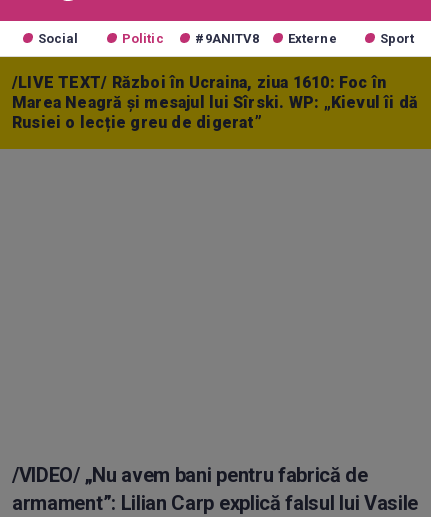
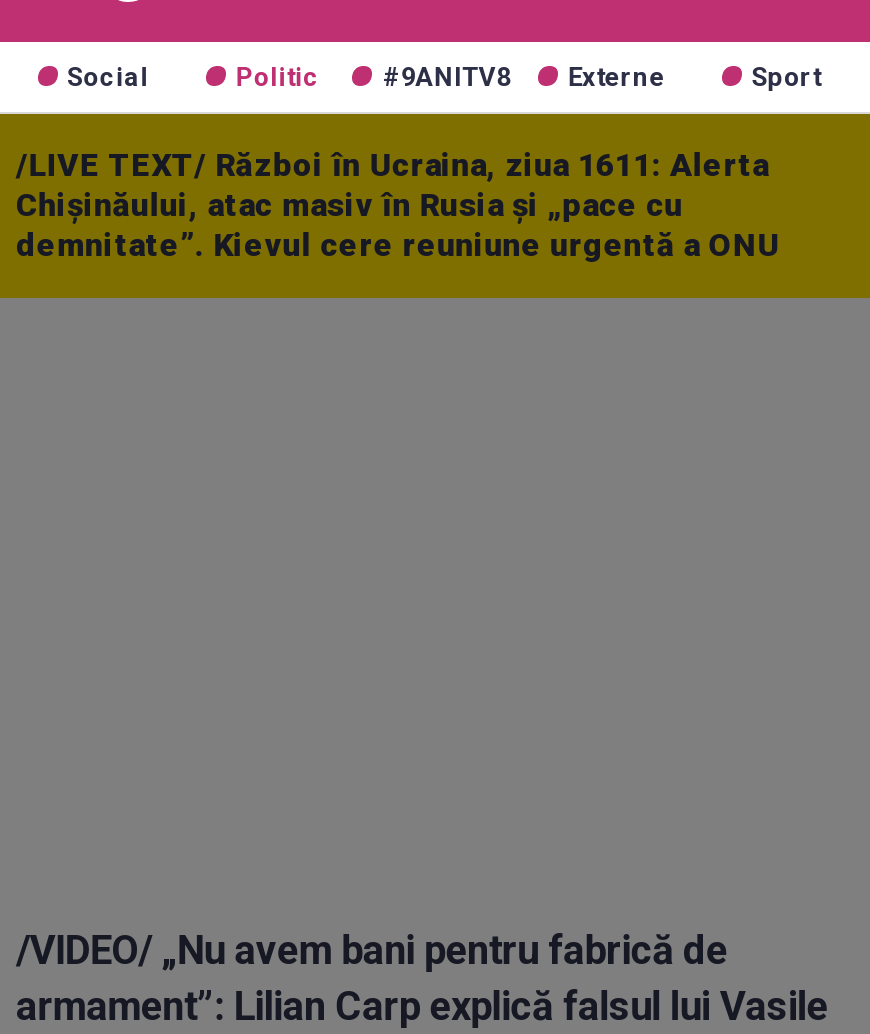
- /LIVE TEXT/ Război în Ucraina, ziua 1610: Foc în
- Marea Neagră și mesajul lui Sîrski. WP: „Kievul îi dă
- Rusiei o lecție greu de digerat”
+ /LIVE TEXT/ Război în Ucraina, ziua 1611: Alerta
+ Chișinăului, atac masiv în Rusia și „pace cu
+ demnitate”. Kievul cere reuniune urgentă a ONU
